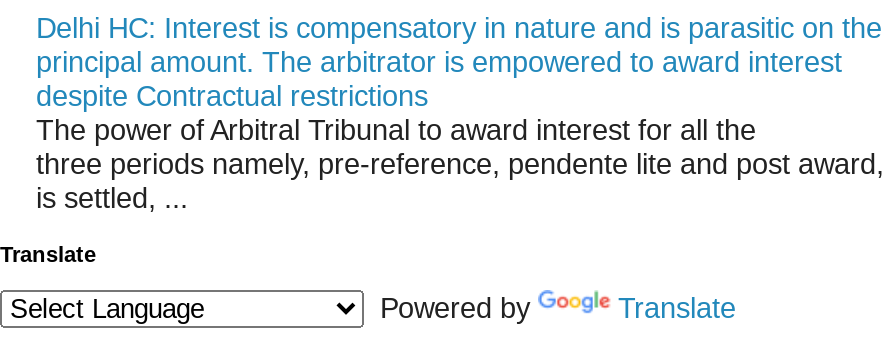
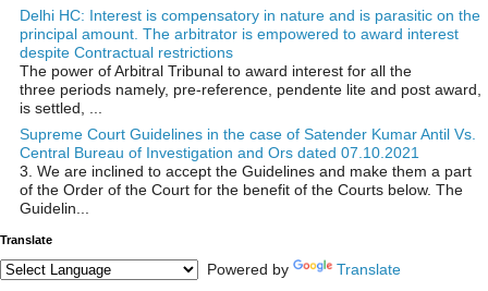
+ Supreme Court Guidelines in the case of Satender Kumar Antil Vs.
+ Central Bureau of Investigation and Ors dated 07.10.2021
+ 3. We are inclined to accept the Guidelines and make them a part
+ of the Order of the Court for the benefit of the Courts below. The
+ Guidelin...
